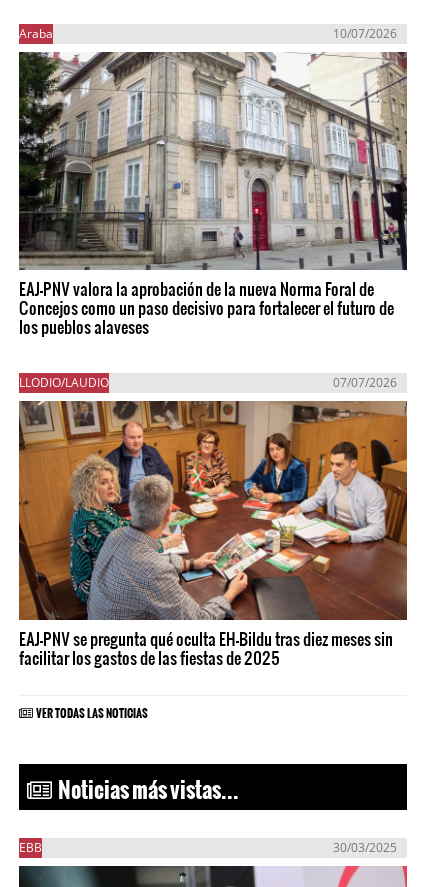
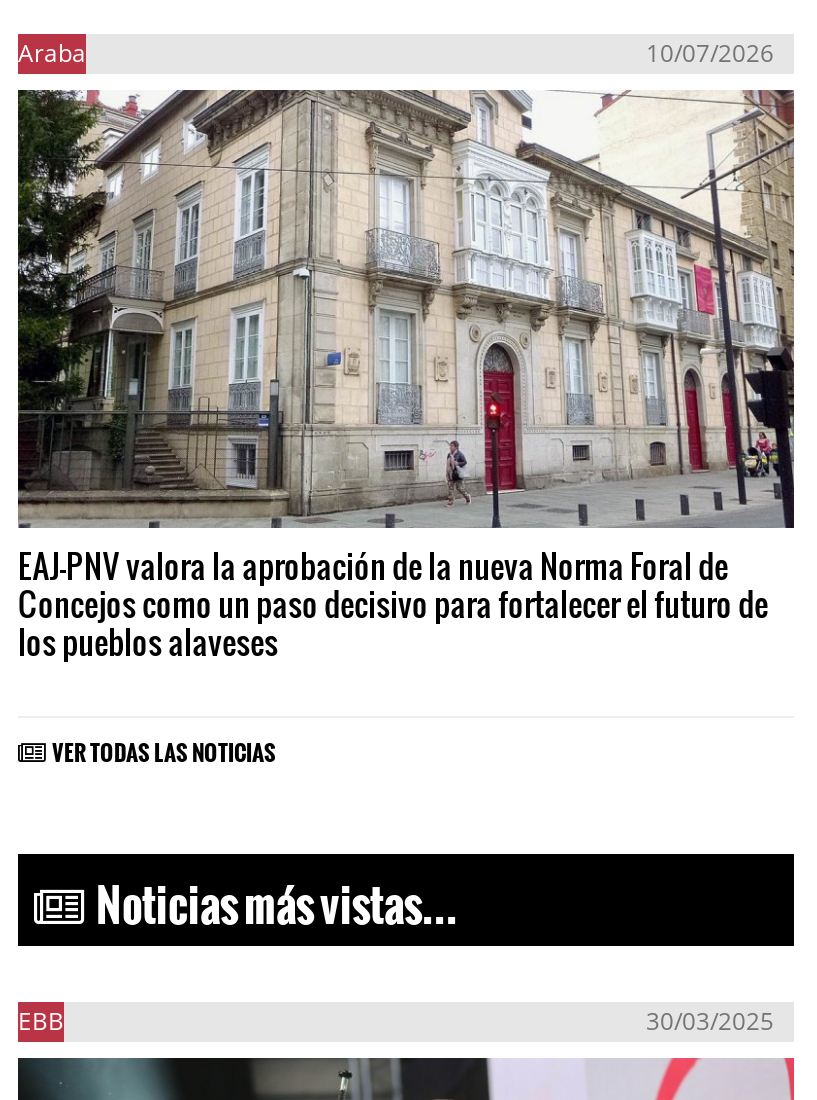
- LLODIO/LAUDIO
- 07/07/2026

- [image]
- EAJ-PNV se pregunta qué oculta EH-Bildu tras diez meses sin
- facilitar los gastos de las fiestas de 2025
